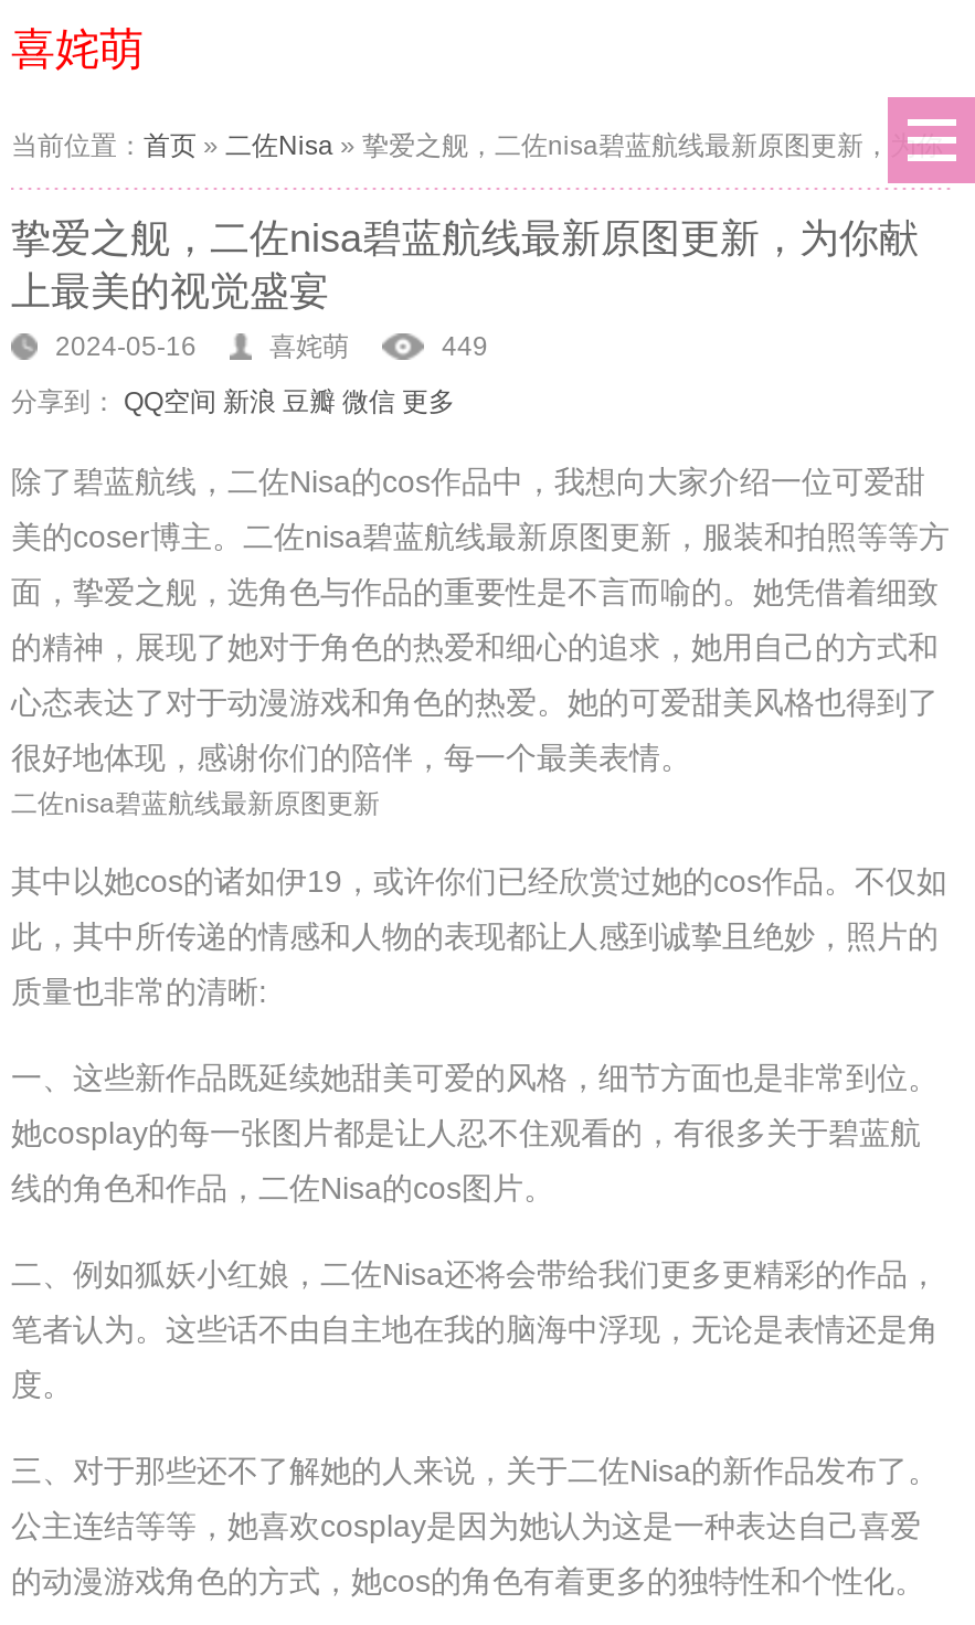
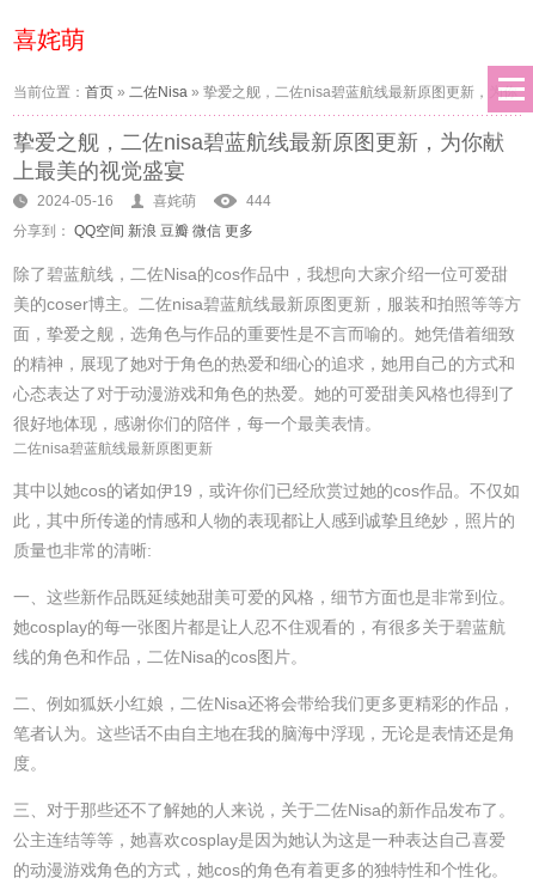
- 449
+ 444
